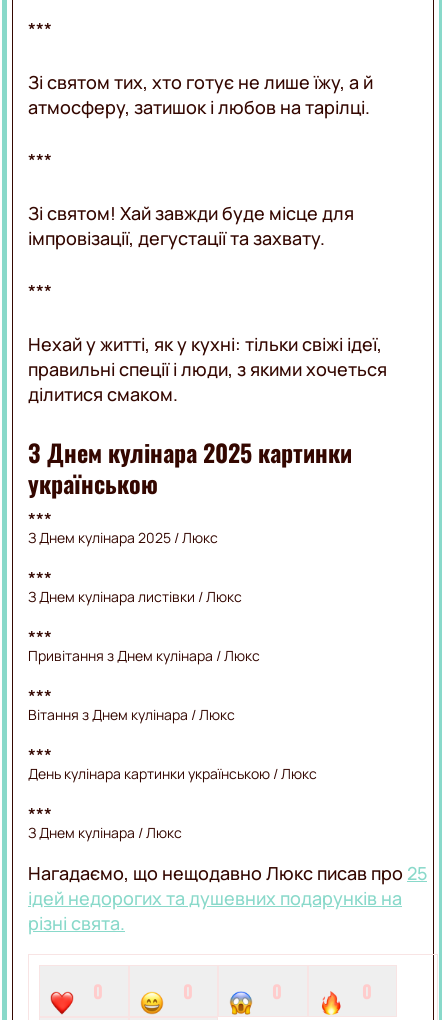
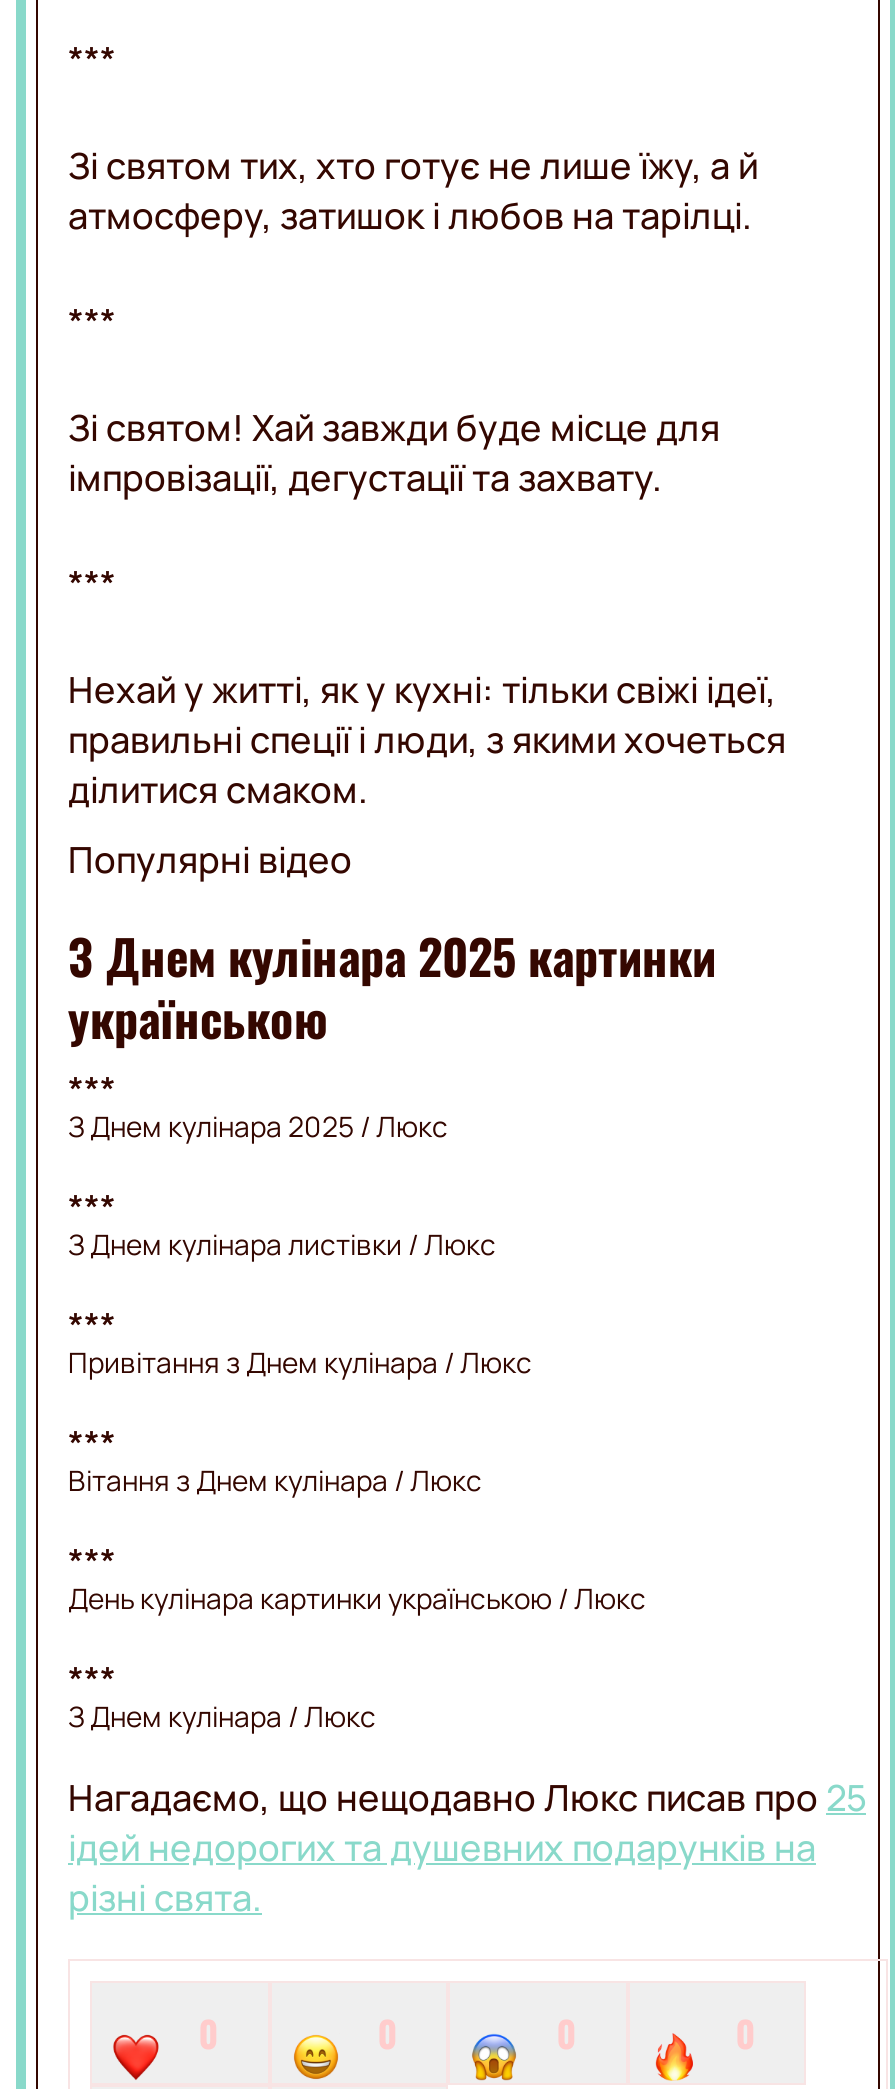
+ Популярні відео
